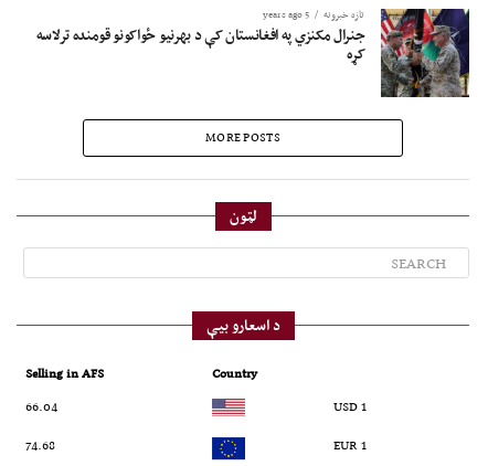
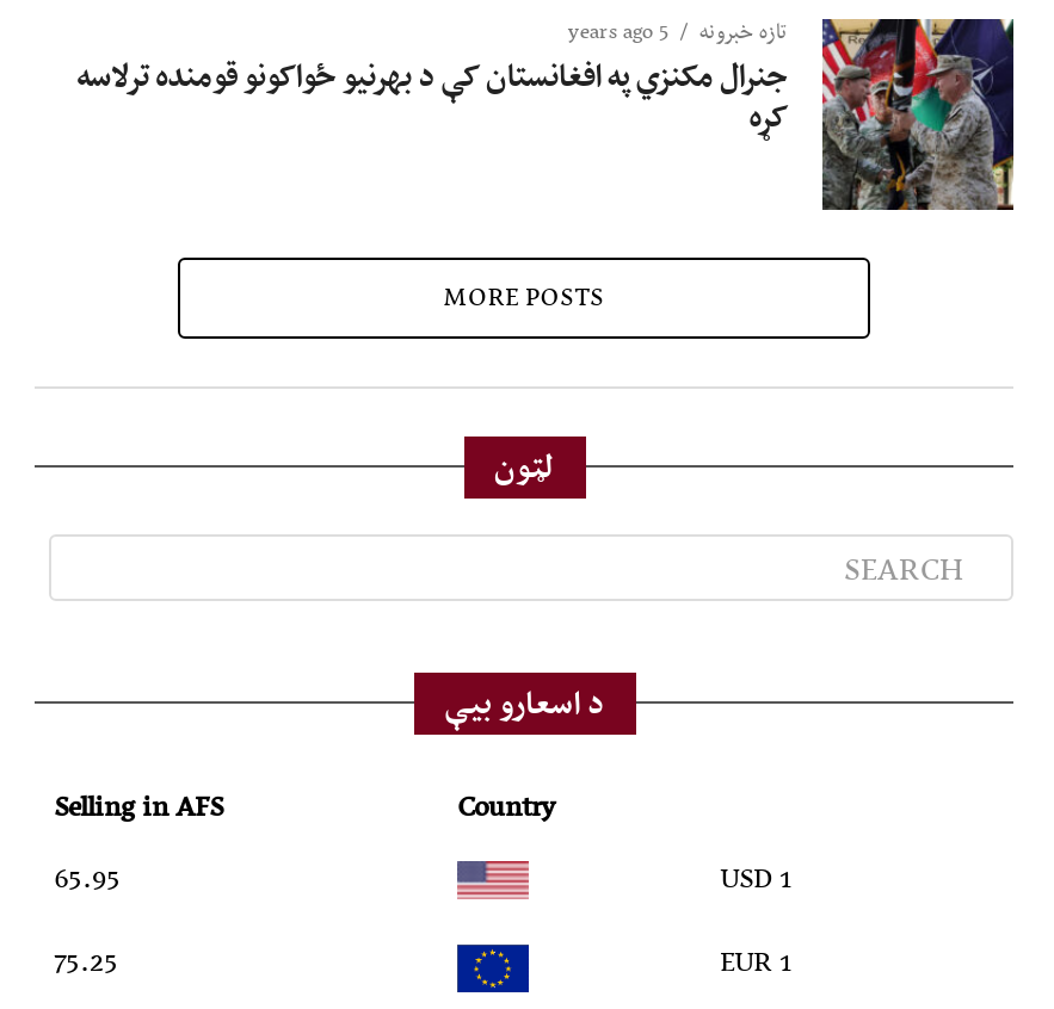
- 66.04
+ 65.95

- 74.68
+ 75.25
